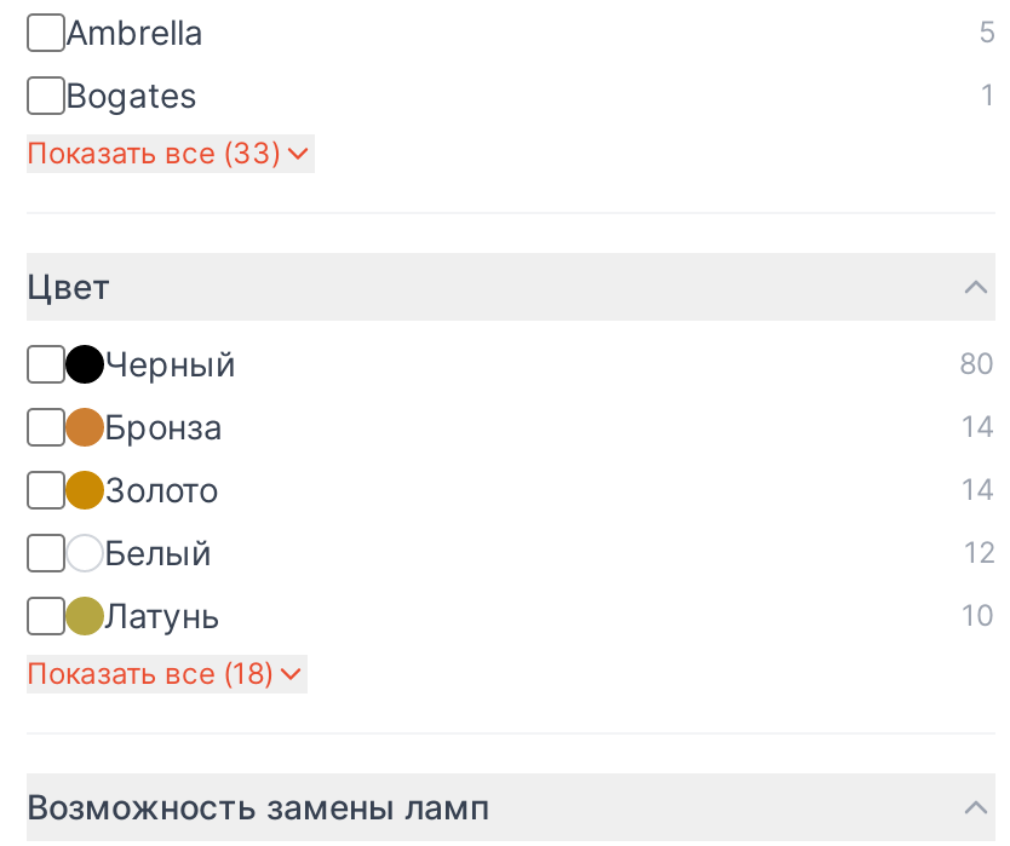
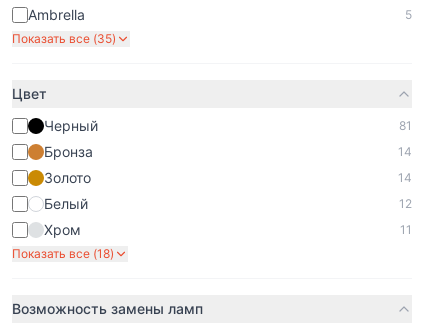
- Bogates
- 1
- Показать все (33)
+ Показать все (35)

- 80
+ 81

- Латунь
- 10
+ Хром
+ 11
